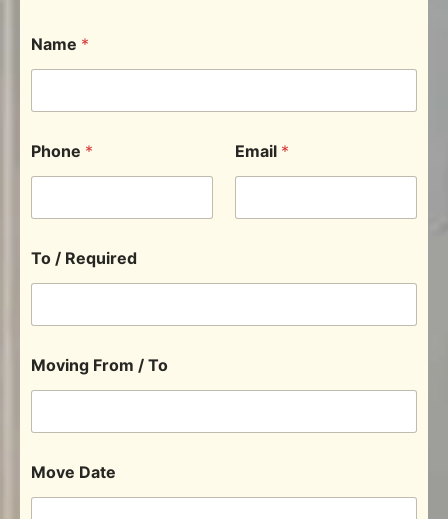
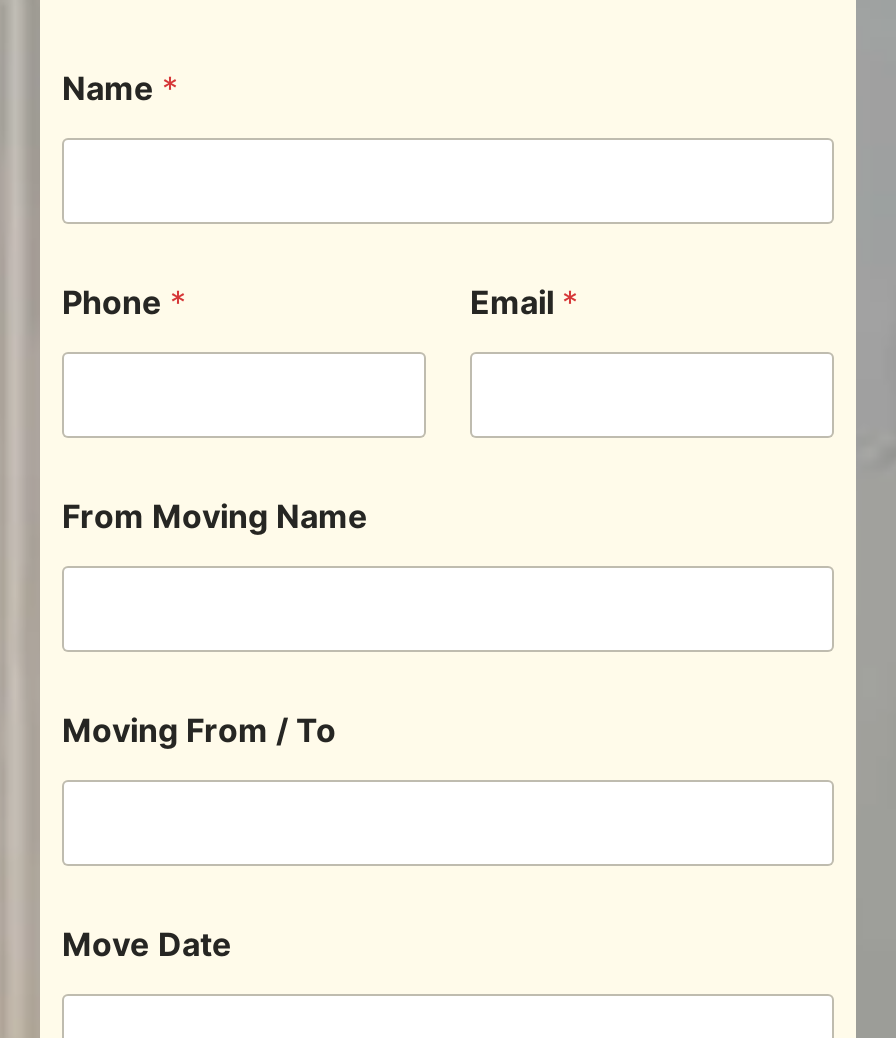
- To / Required
+ From Moving Name
